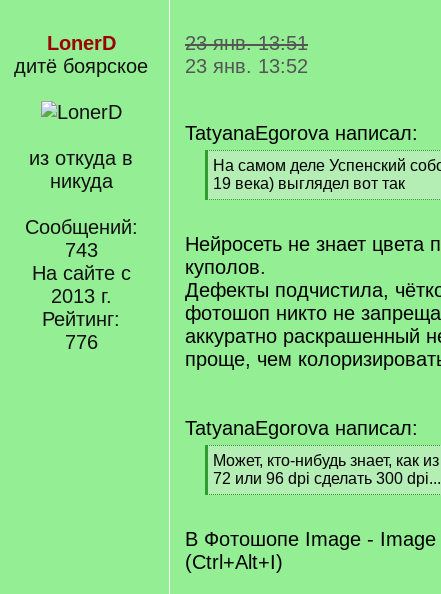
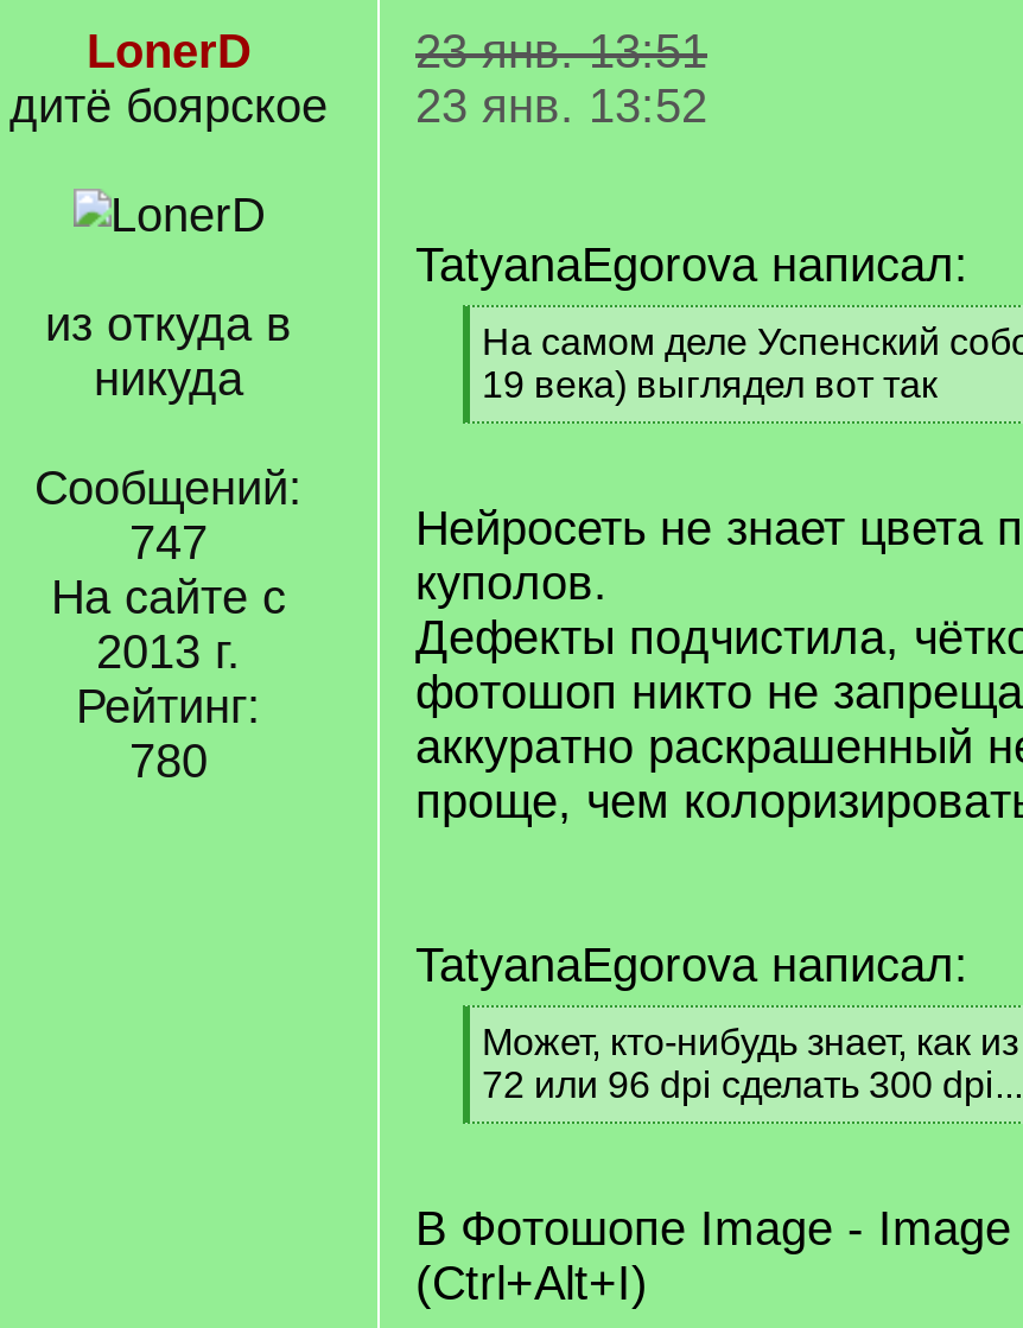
- 743
+ 747

- 776
+ 780
